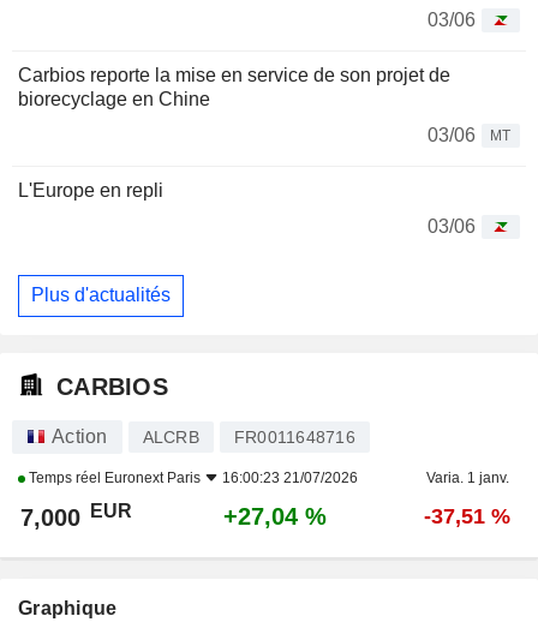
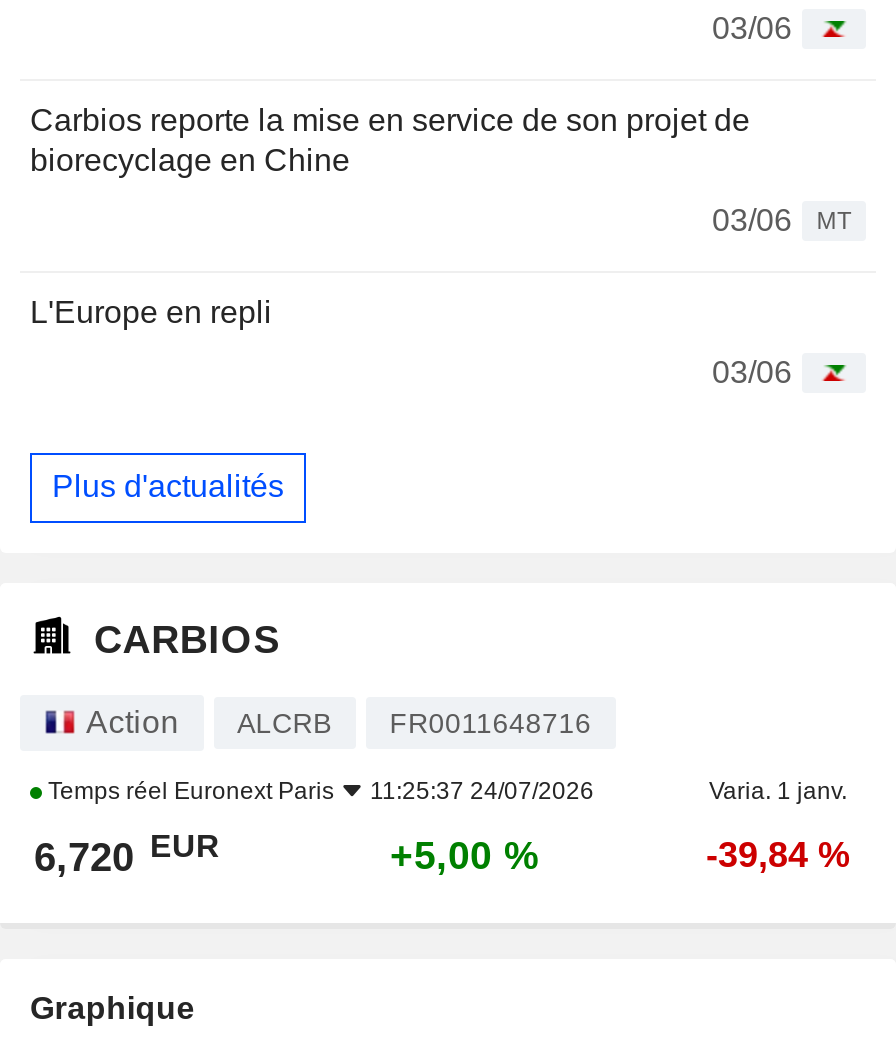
- Temps réel Euronext Paris 16:00:23 21/07/2026
+ Temps réel Euronext Paris 11:25:37 24/07/2026

- 7,000 EUR
+ 6,720 EUR

- +27,04 %
+ +5,00 %

- -37,51 %
+ -39,84 %
